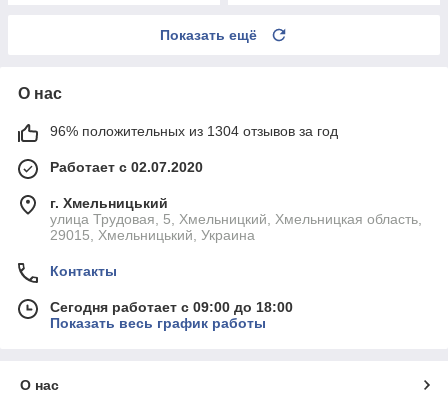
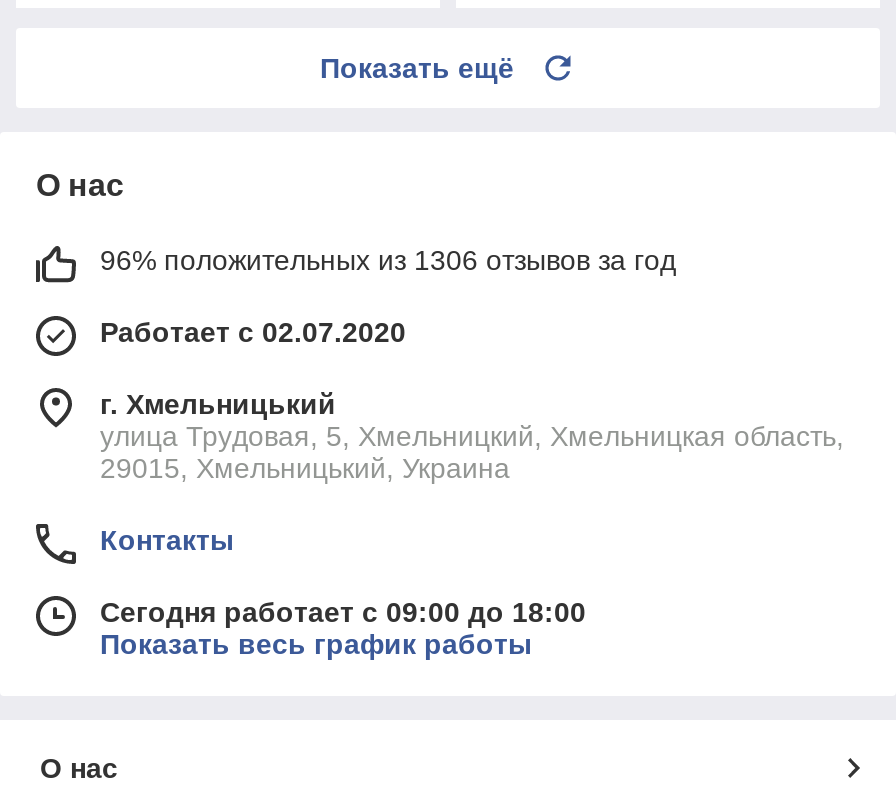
- 96% положительных из 1304 отзывов за год
+ 96% положительных из 1306 отзывов за год
